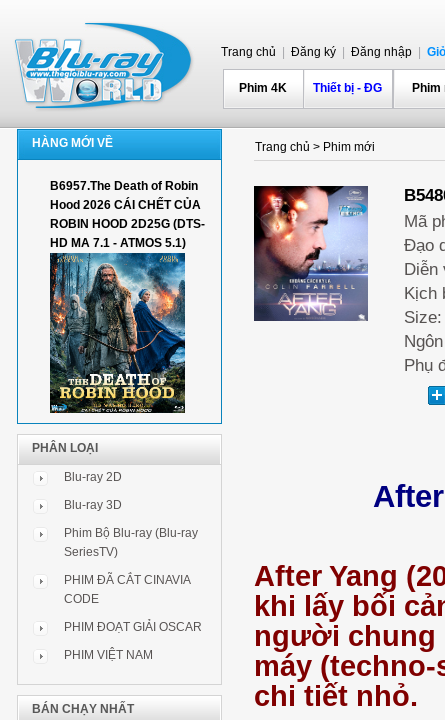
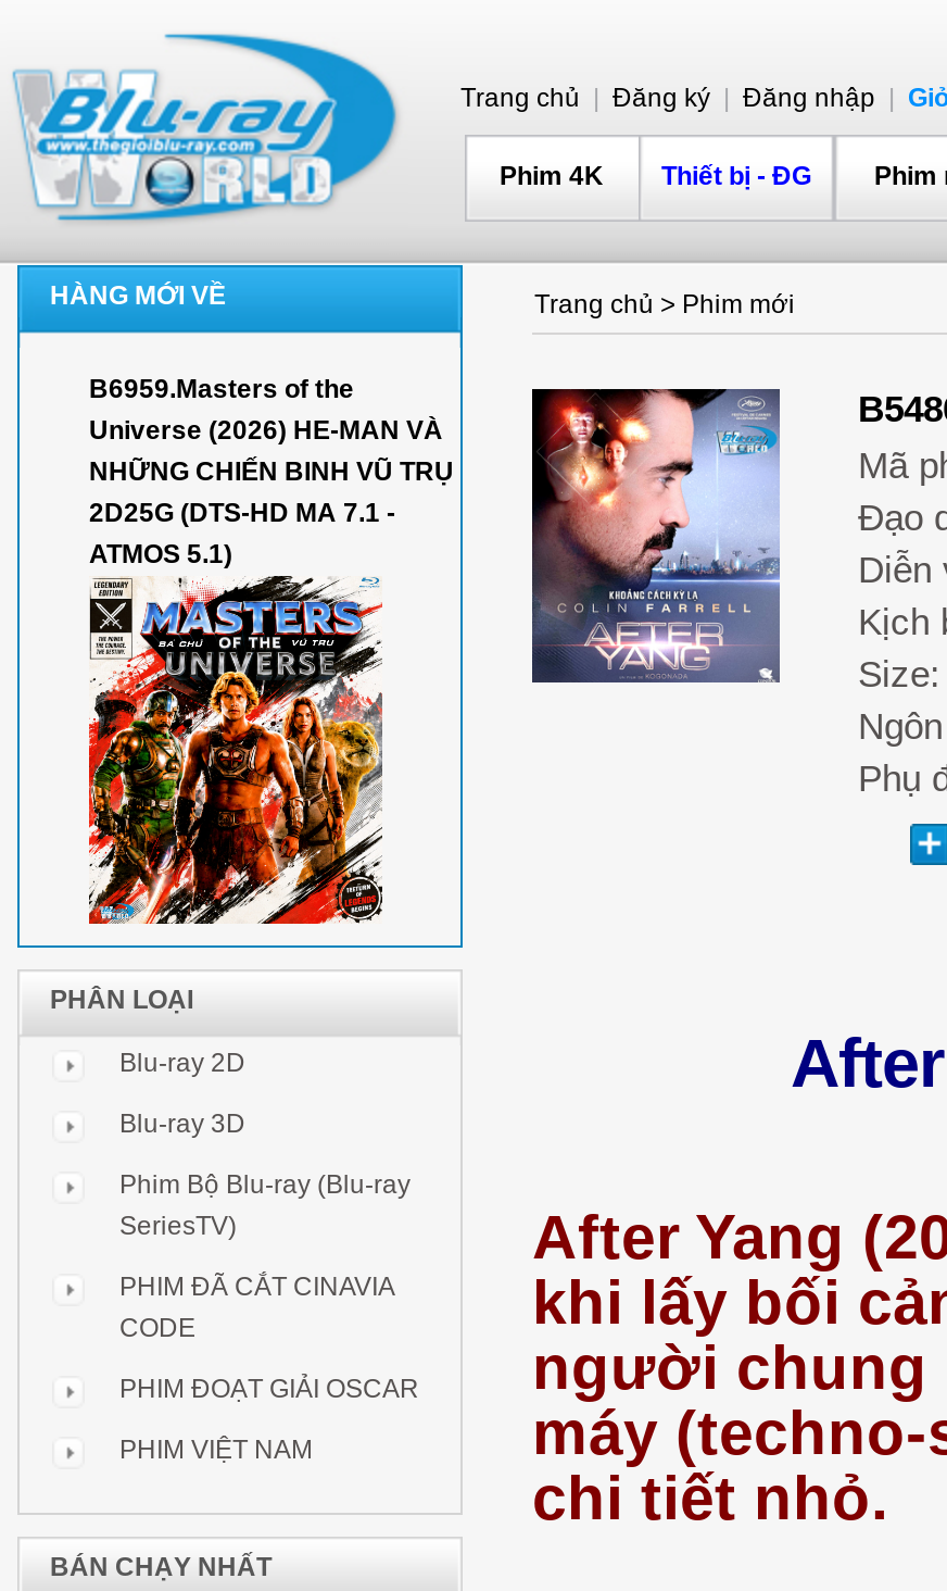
- B6957.The Death of Robin
- Hood 2026 CÁI CHẾT CỦA
- ROBIN HOOD 2D25G (DTS-
- HD MA 7.1 - ATMOS 5.1)
+ B6959.Masters of the
+ Universe (2026) HE-MAN VÀ
+ NHỮNG CHIẾN BINH VŨ TRỤ
+ 2D25G (DTS-HD MA 7.1 -
+ ATMOS 5.1)

- [image]
+ [image]
